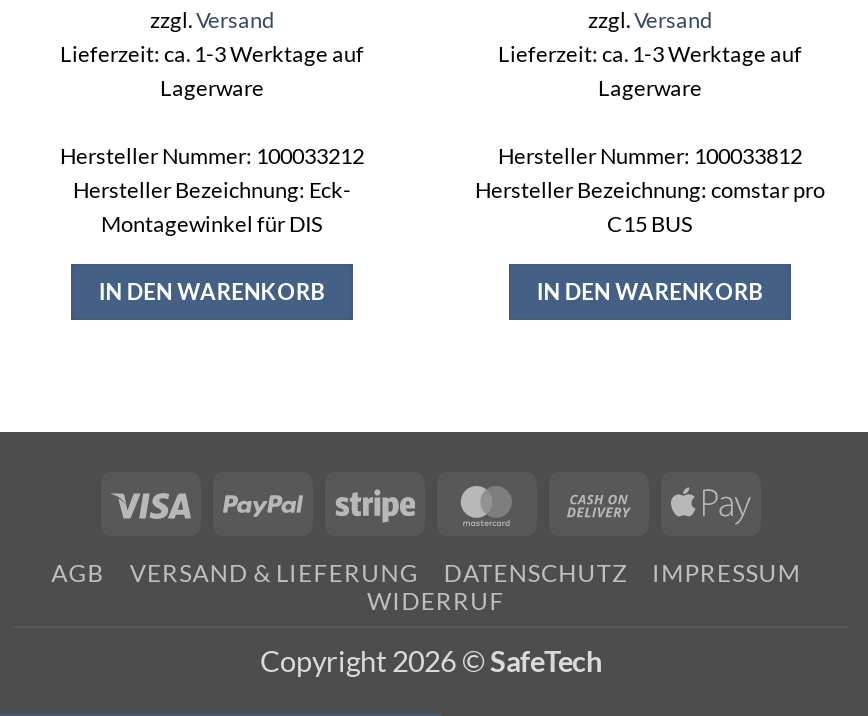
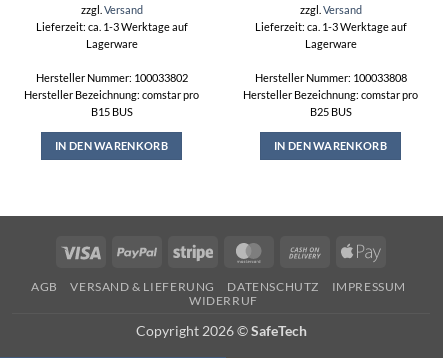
- Hersteller Nummer: 100033212
- Hersteller Bezeichnung: Eck-
- Montagewinkel für DIS
+ Hersteller Nummer: 100033802
+ Hersteller Bezeichnung: comstar pro
+ B15 BUS

- Hersteller Nummer: 100033812
+ Hersteller Nummer: 100033808

- C15 BUS
+ B25 BUS
